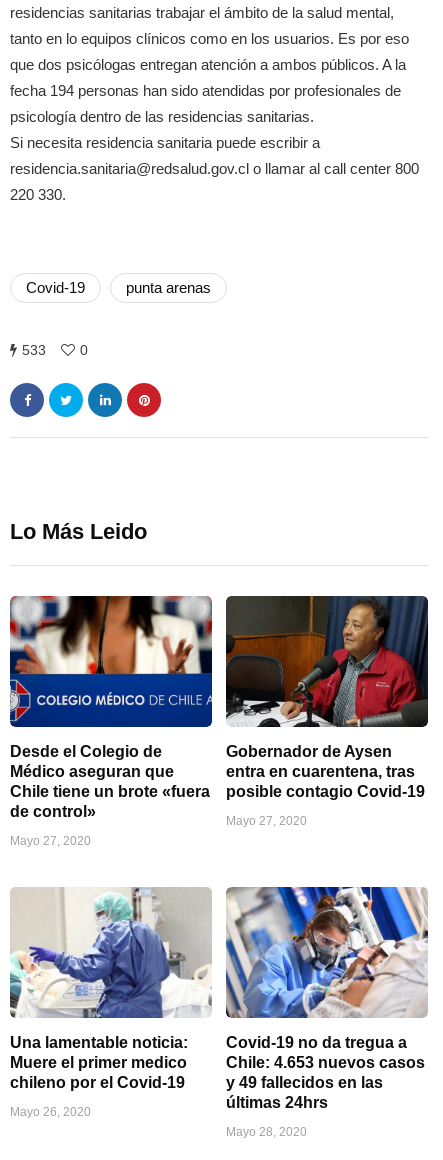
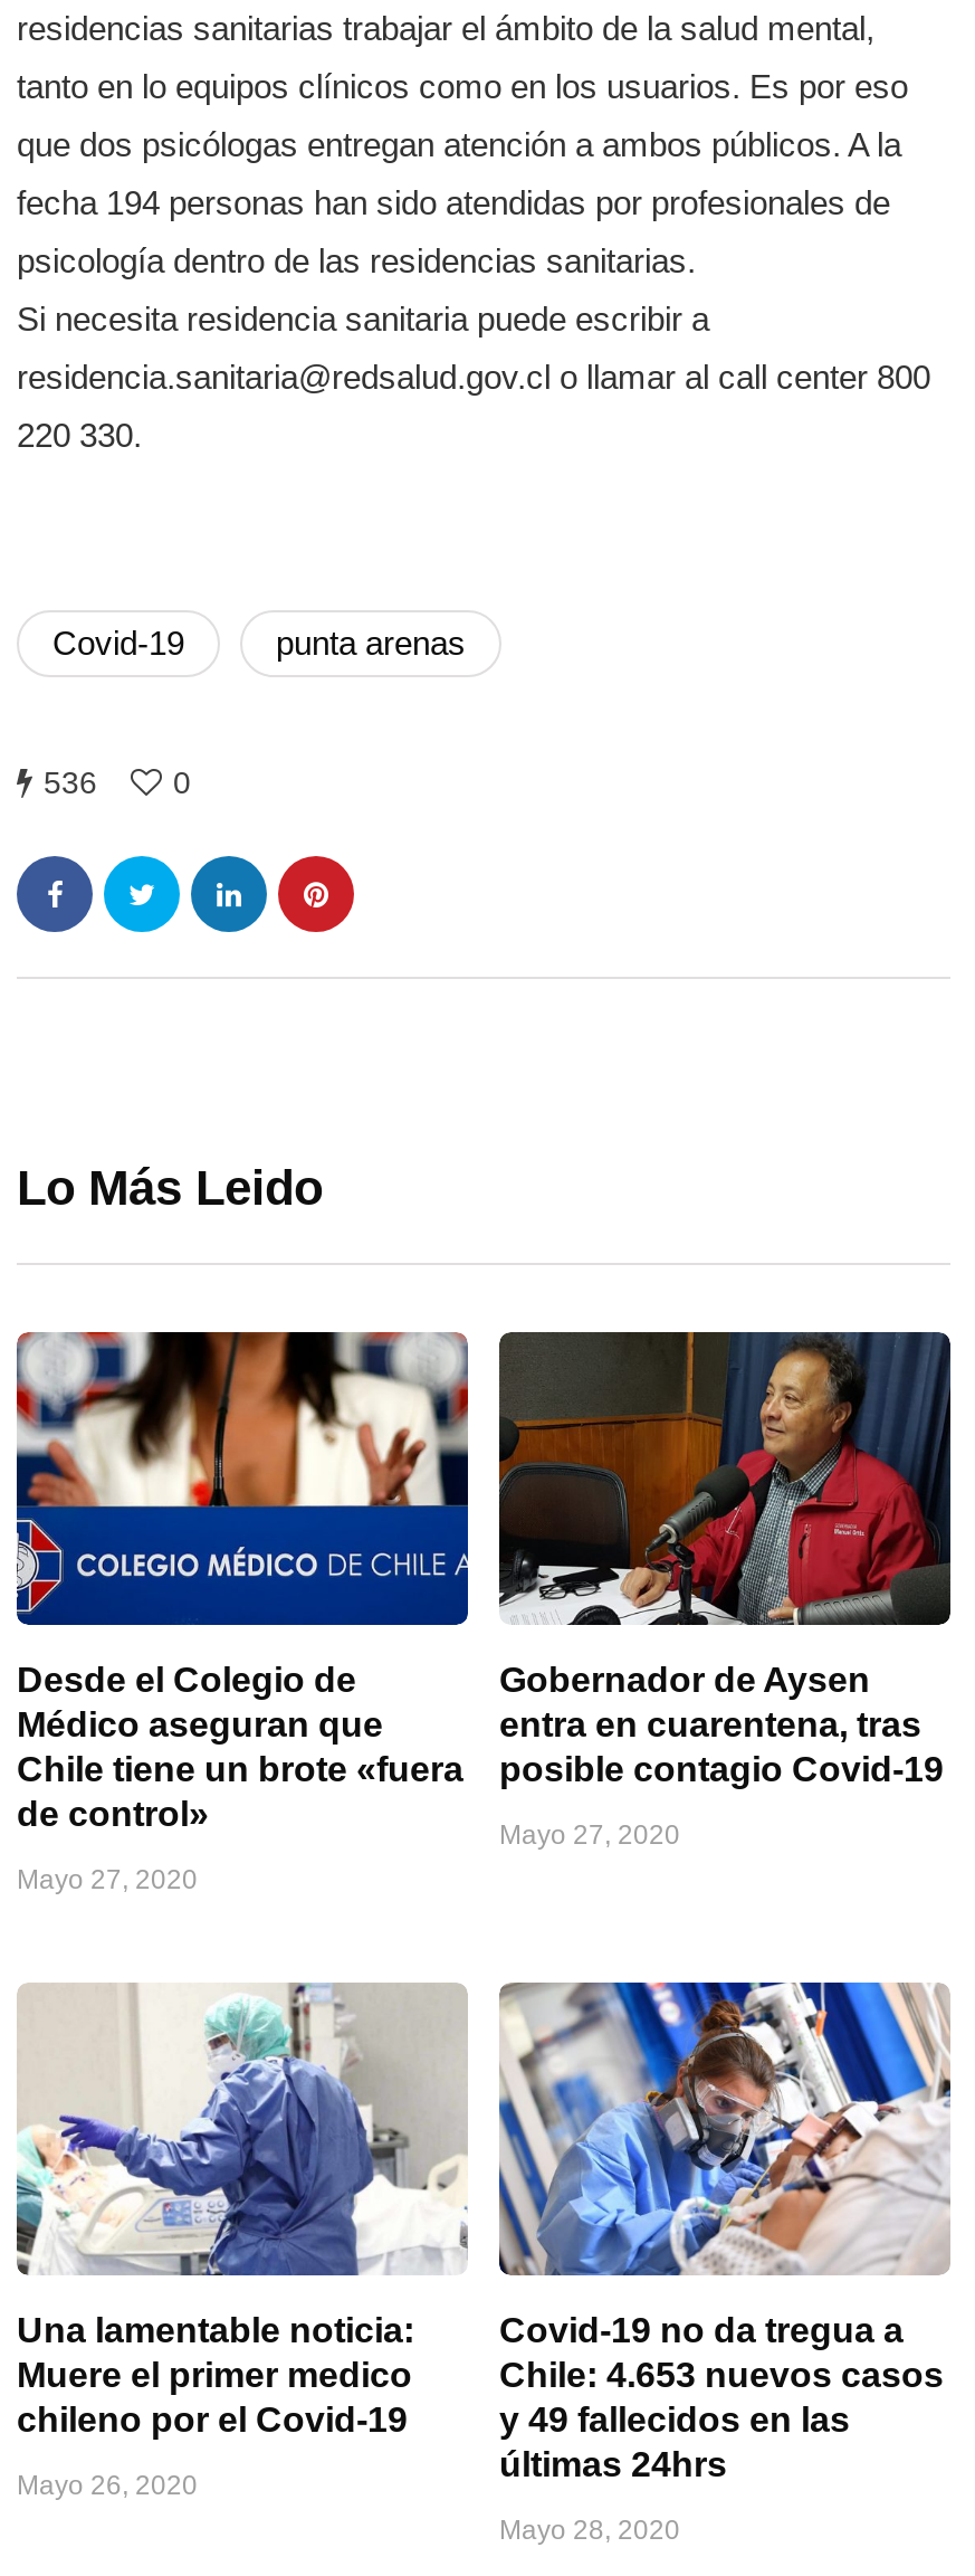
- 533
+ 536
